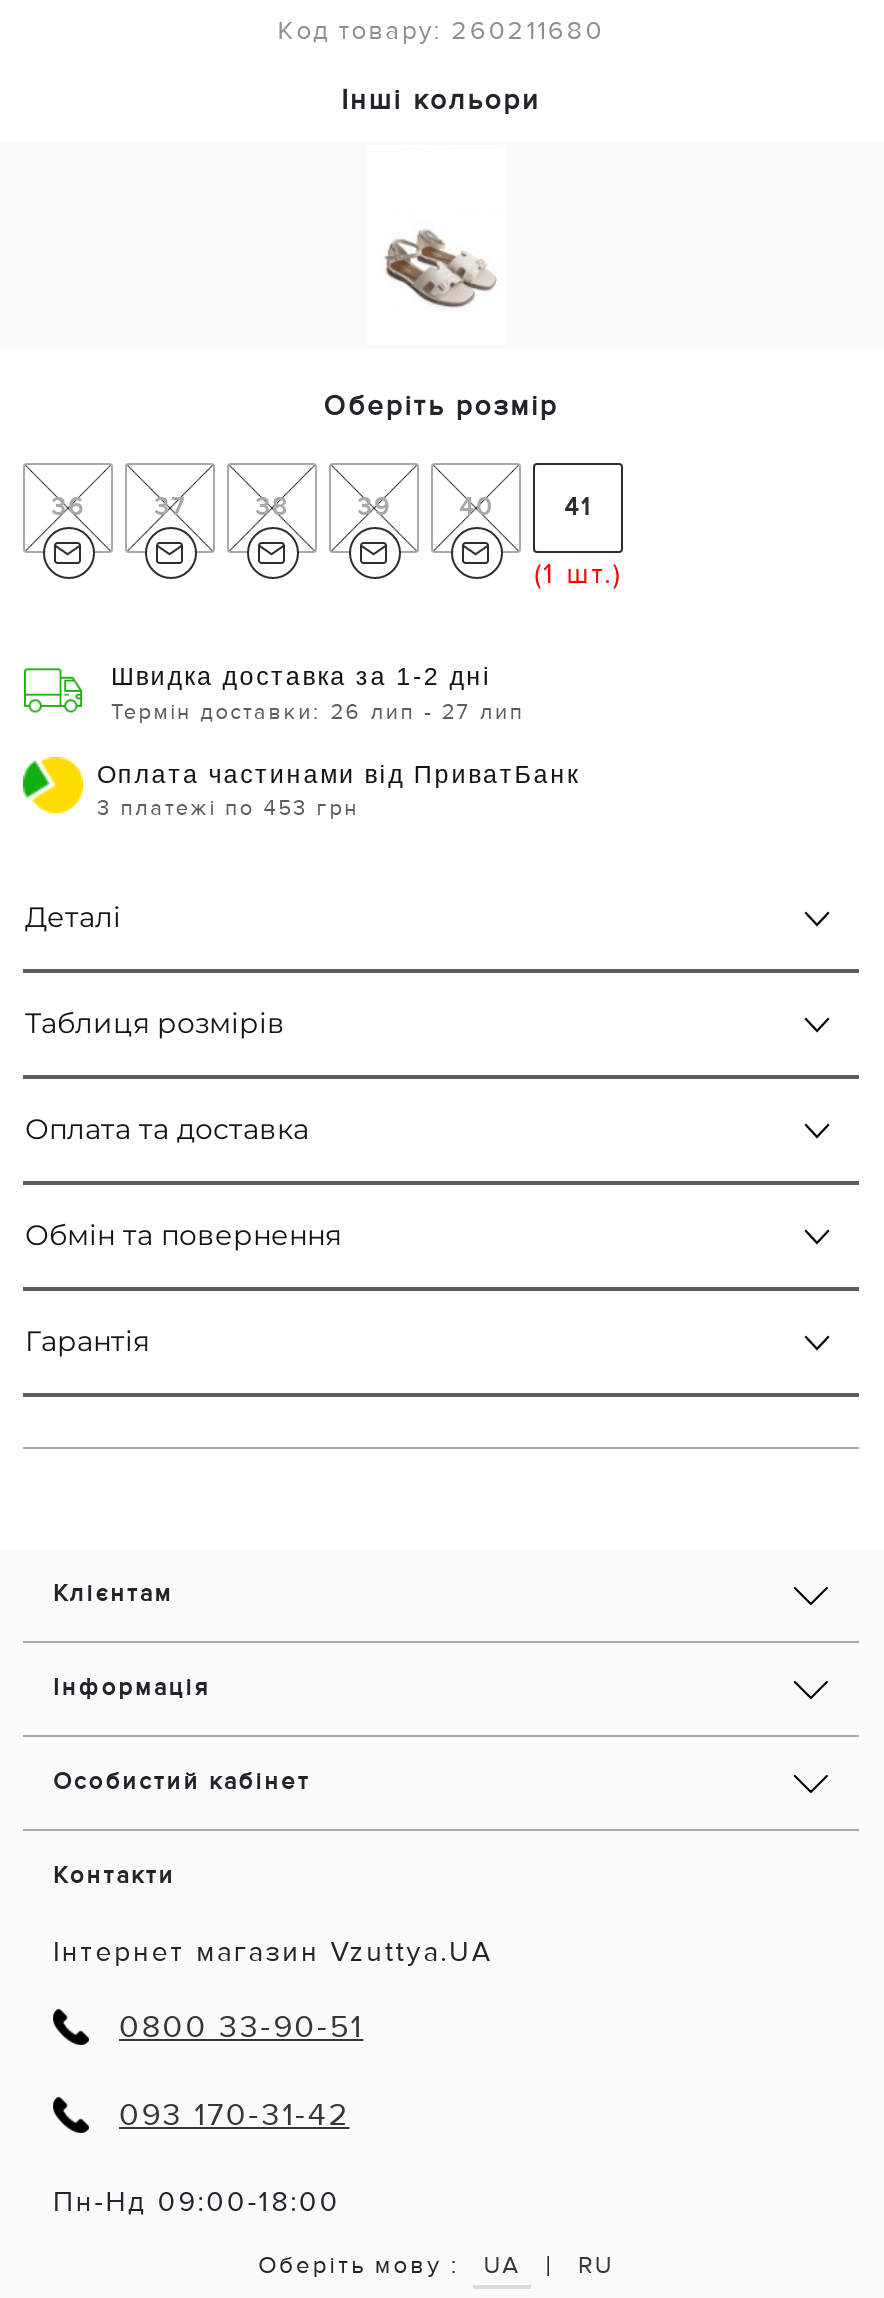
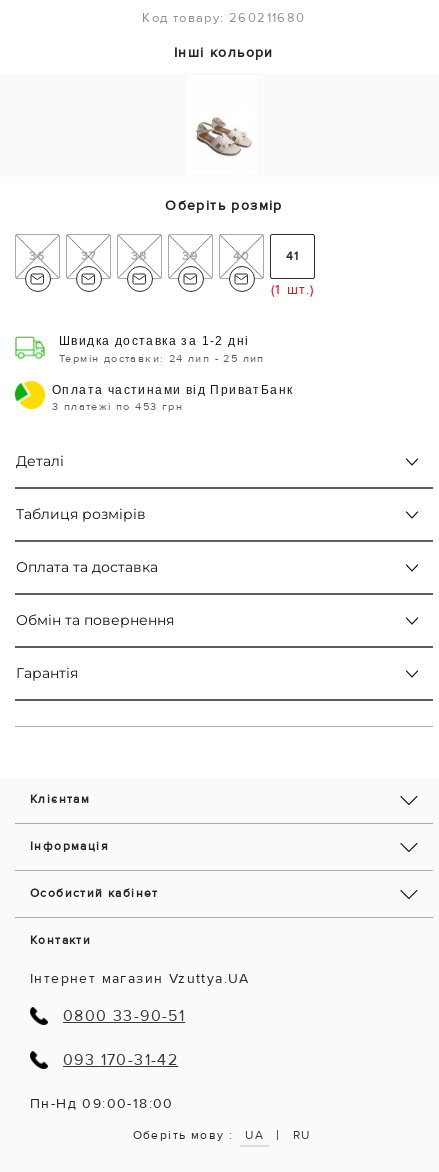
- Термін доставки: 26 лип - 27 лип
+ Термін доставки: 24 лип - 25 лип
